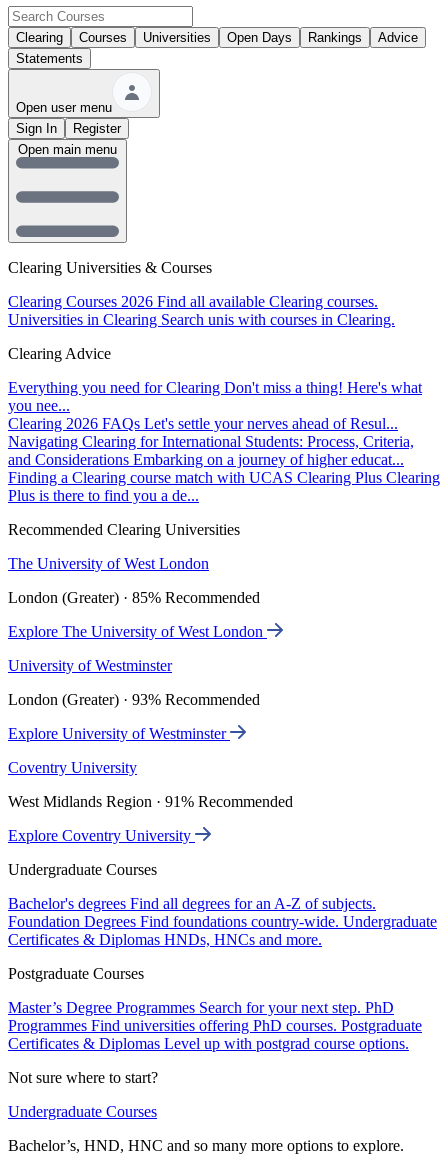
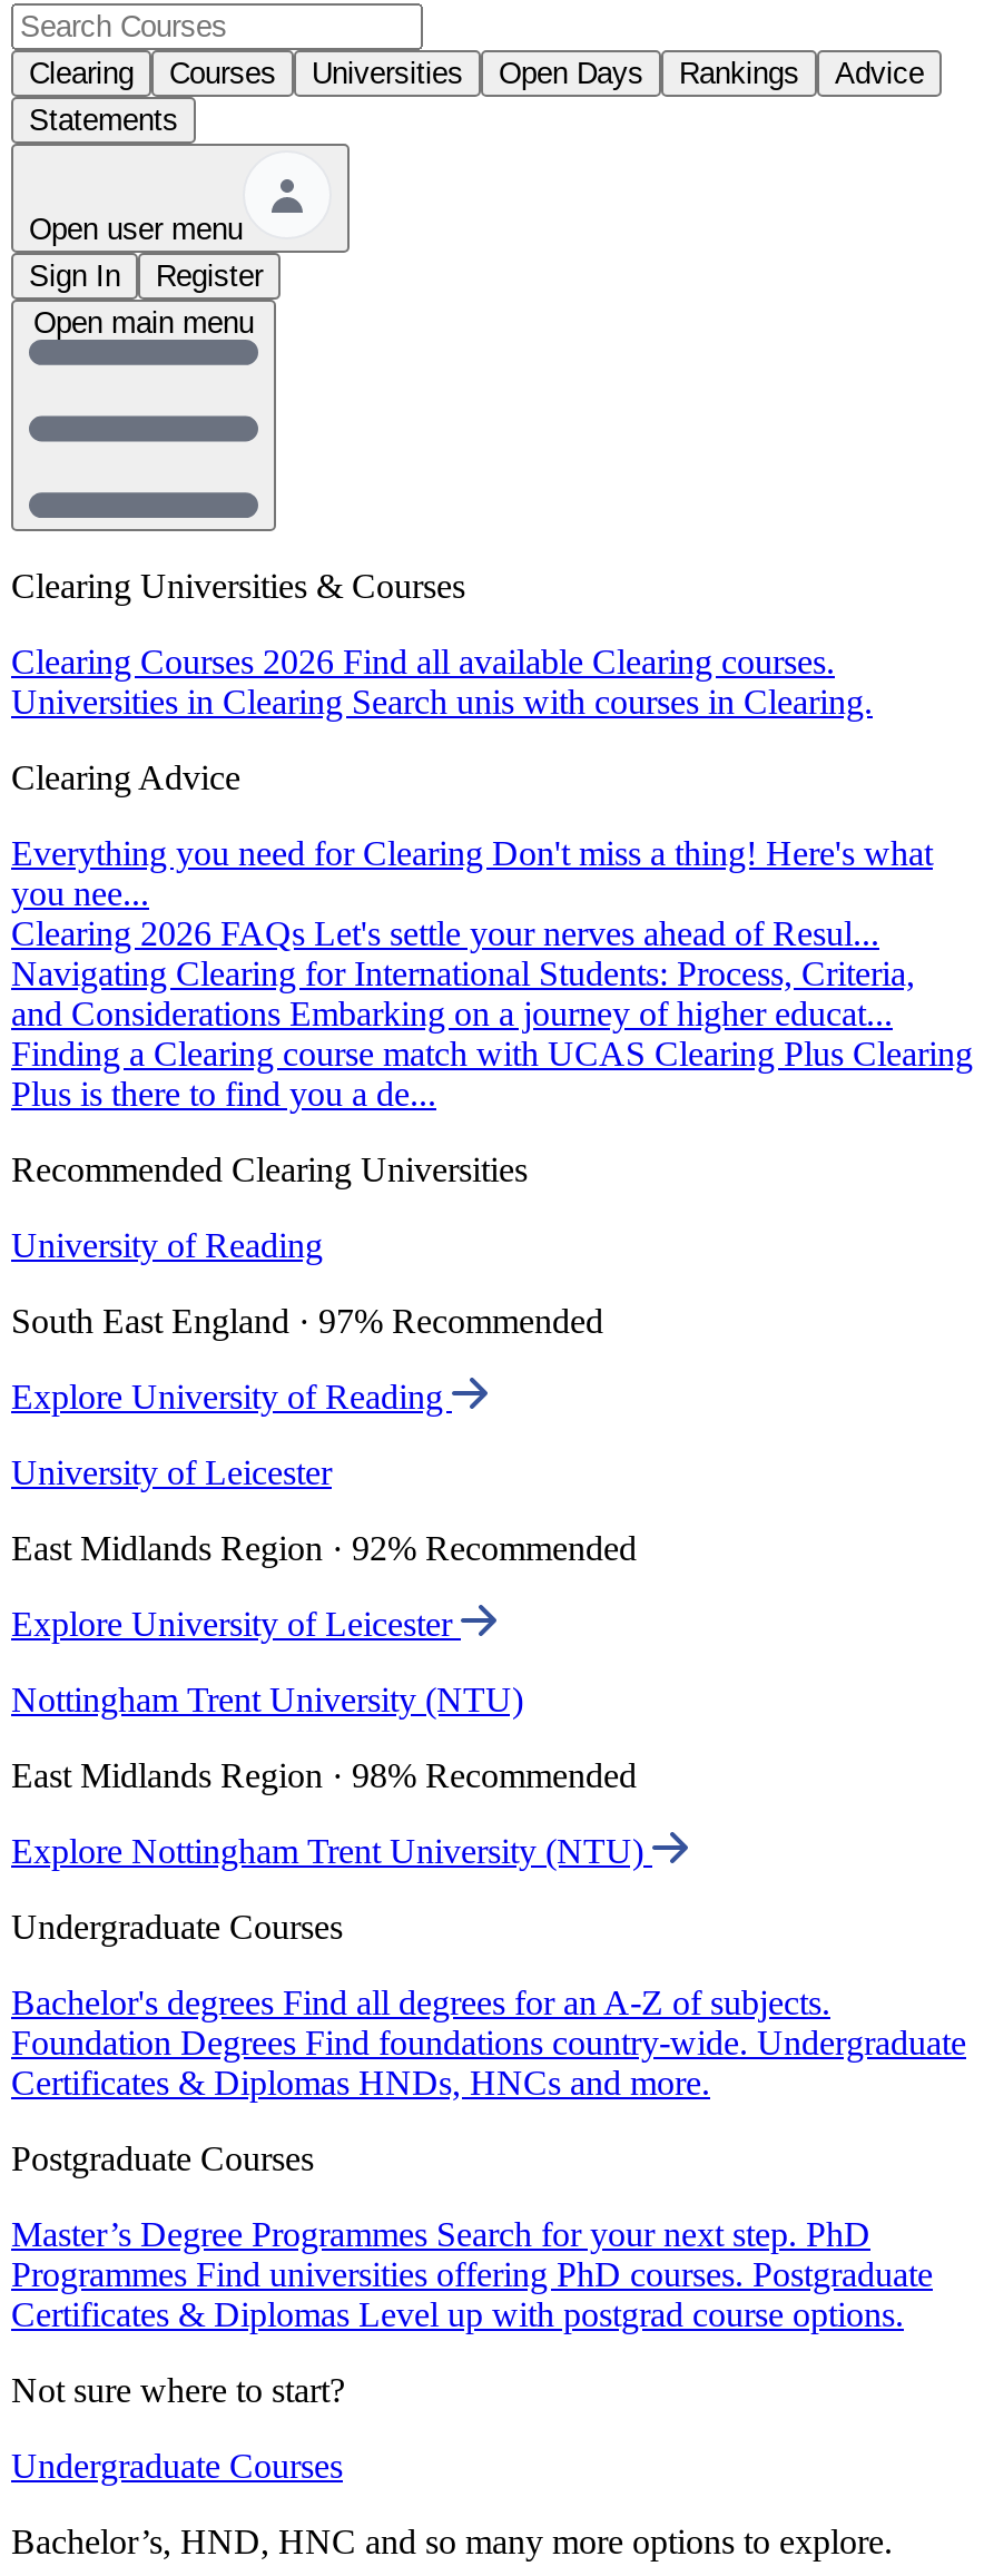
- The University of West London
+ University of Reading

- London (Greater) · 85% Recommended
+ South East England · 97% Recommended

- Explore The University of West London
+ Explore University of Reading

- University of Westminster
+ University of Leicester

- London (Greater) · 93% Recommended
+ East Midlands Region · 92% Recommended

- Explore University of Westminster
+ Explore University of Leicester

- Coventry University
+ Nottingham Trent University (NTU)

- West Midlands Region · 91% Recommended
+ East Midlands Region · 98% Recommended

- Explore Coventry University
+ Explore Nottingham Trent University (NTU)
